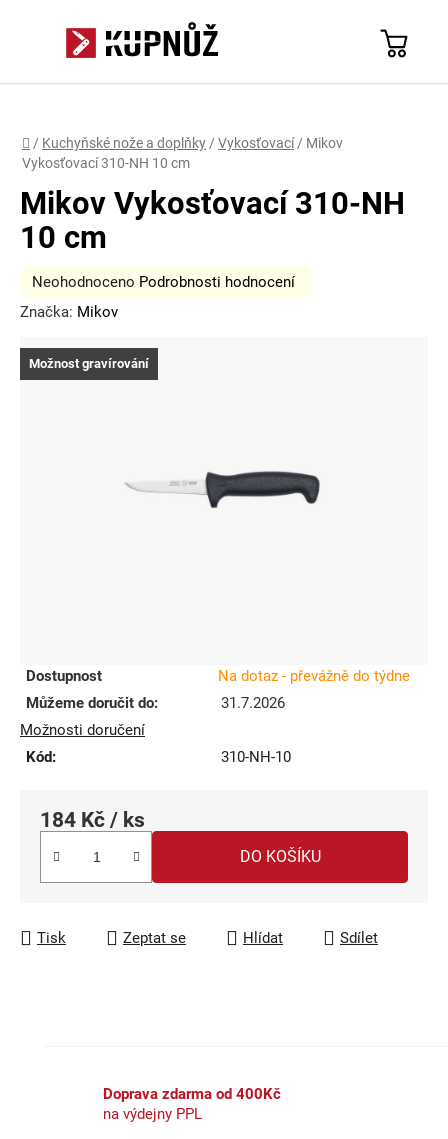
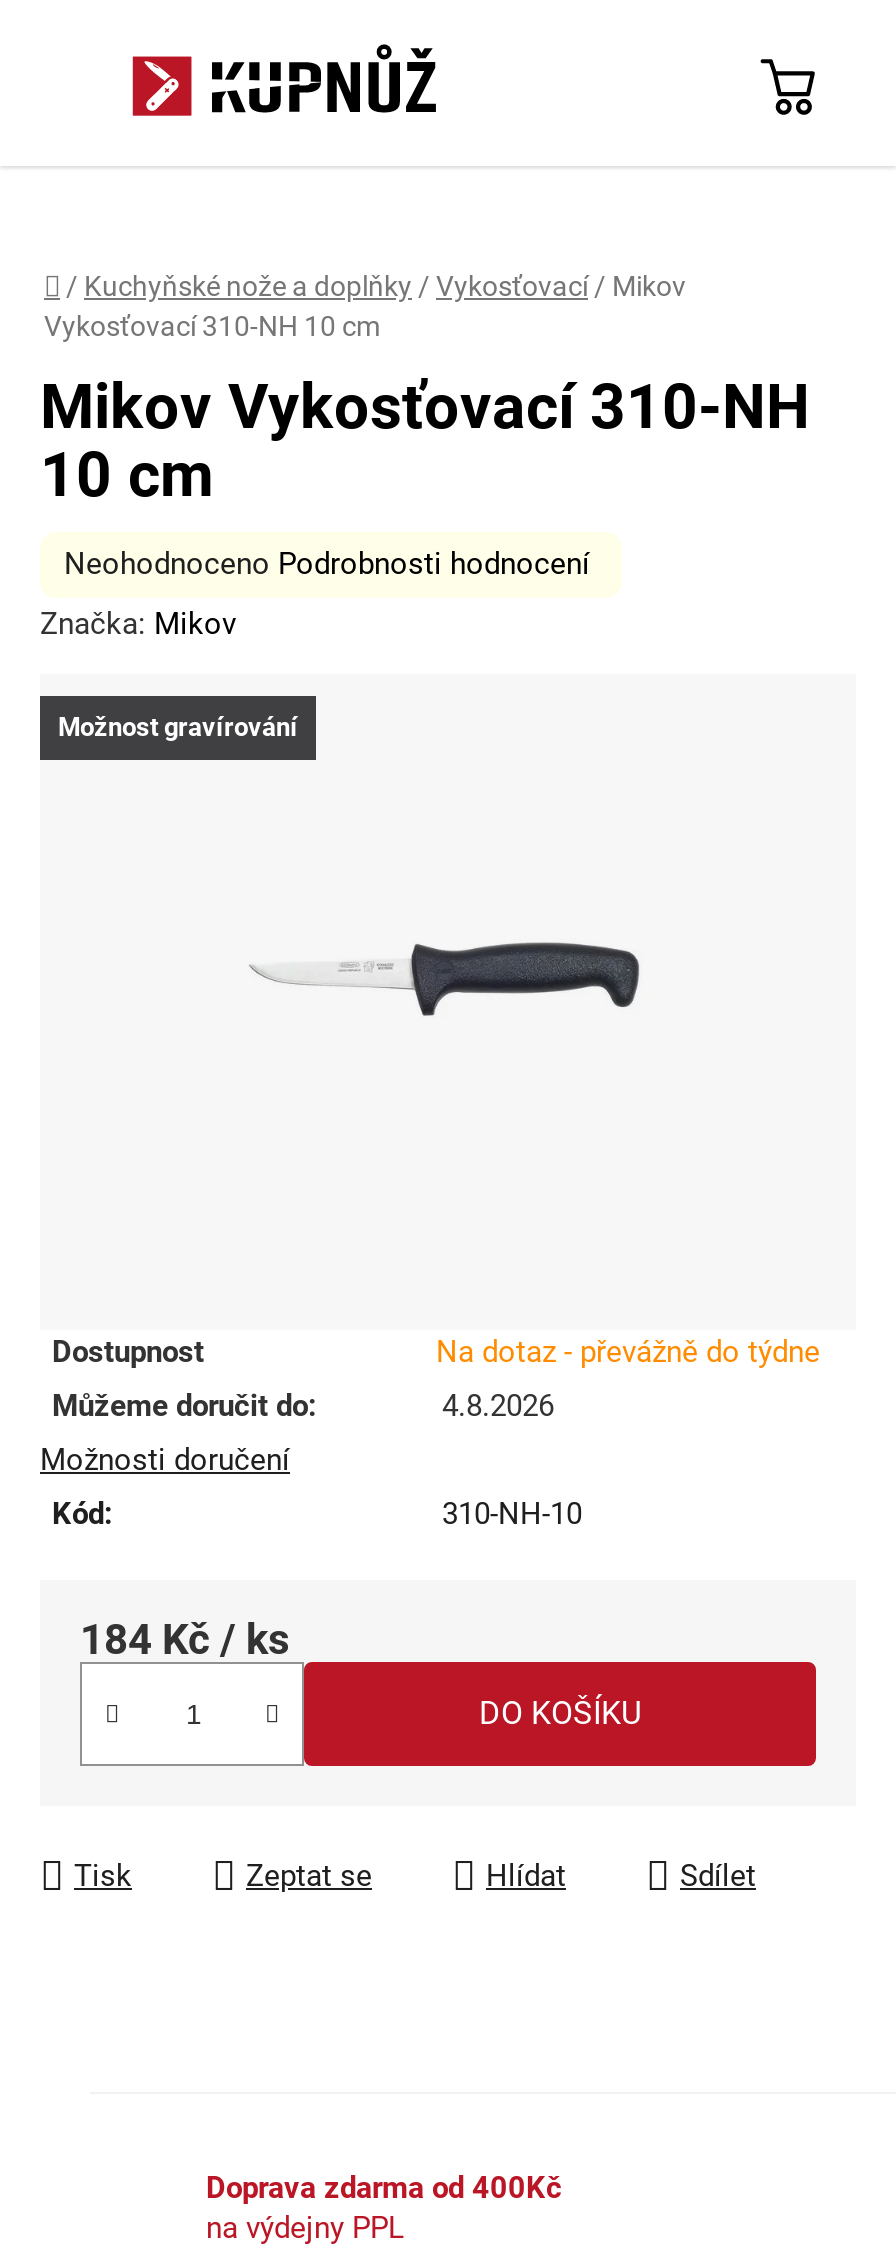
- 31.7.2026
+ 4.8.2026
